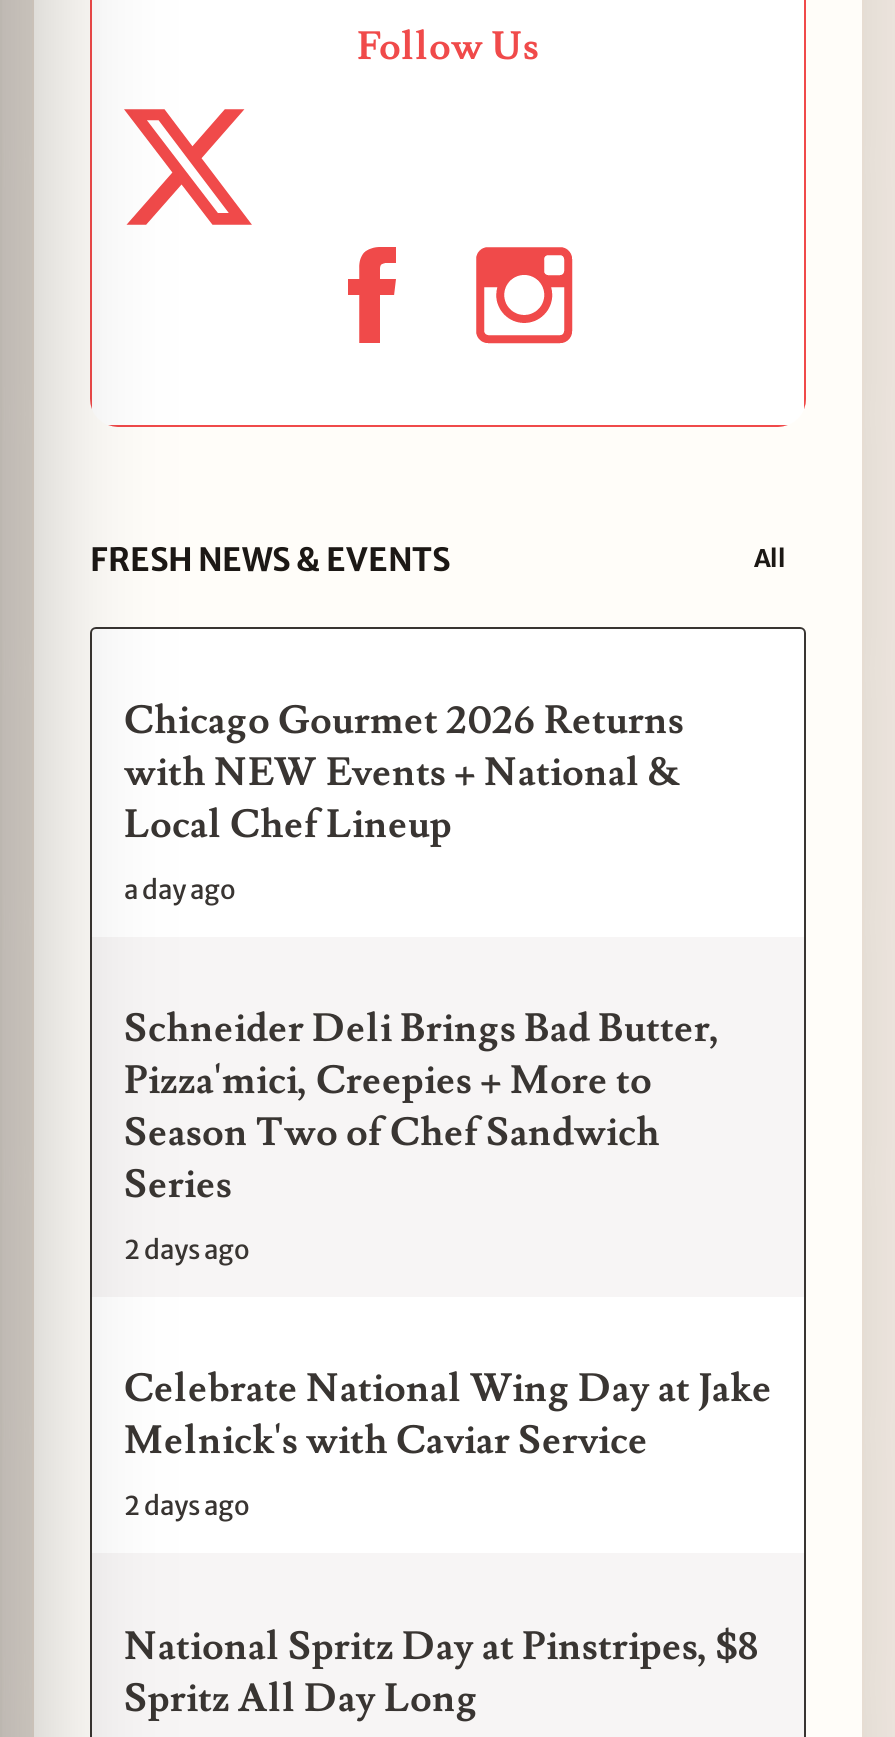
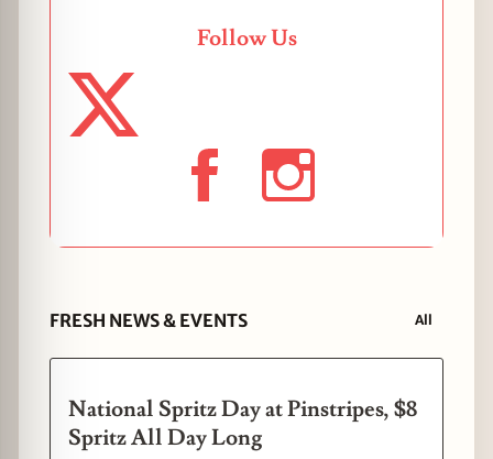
- Chicago Gourmet 2026 Returns
- with NEW Events + National &
- Local Chef Lineup
- a day ago
- Schneider Deli Brings Bad Butter,
- Pizza'mici, Creepies + More to
- Season Two of Chef Sandwich
- Series
- 2 days ago
- Celebrate National Wing Day at Jake
- Melnick's with Caviar Service
- 2 days ago
